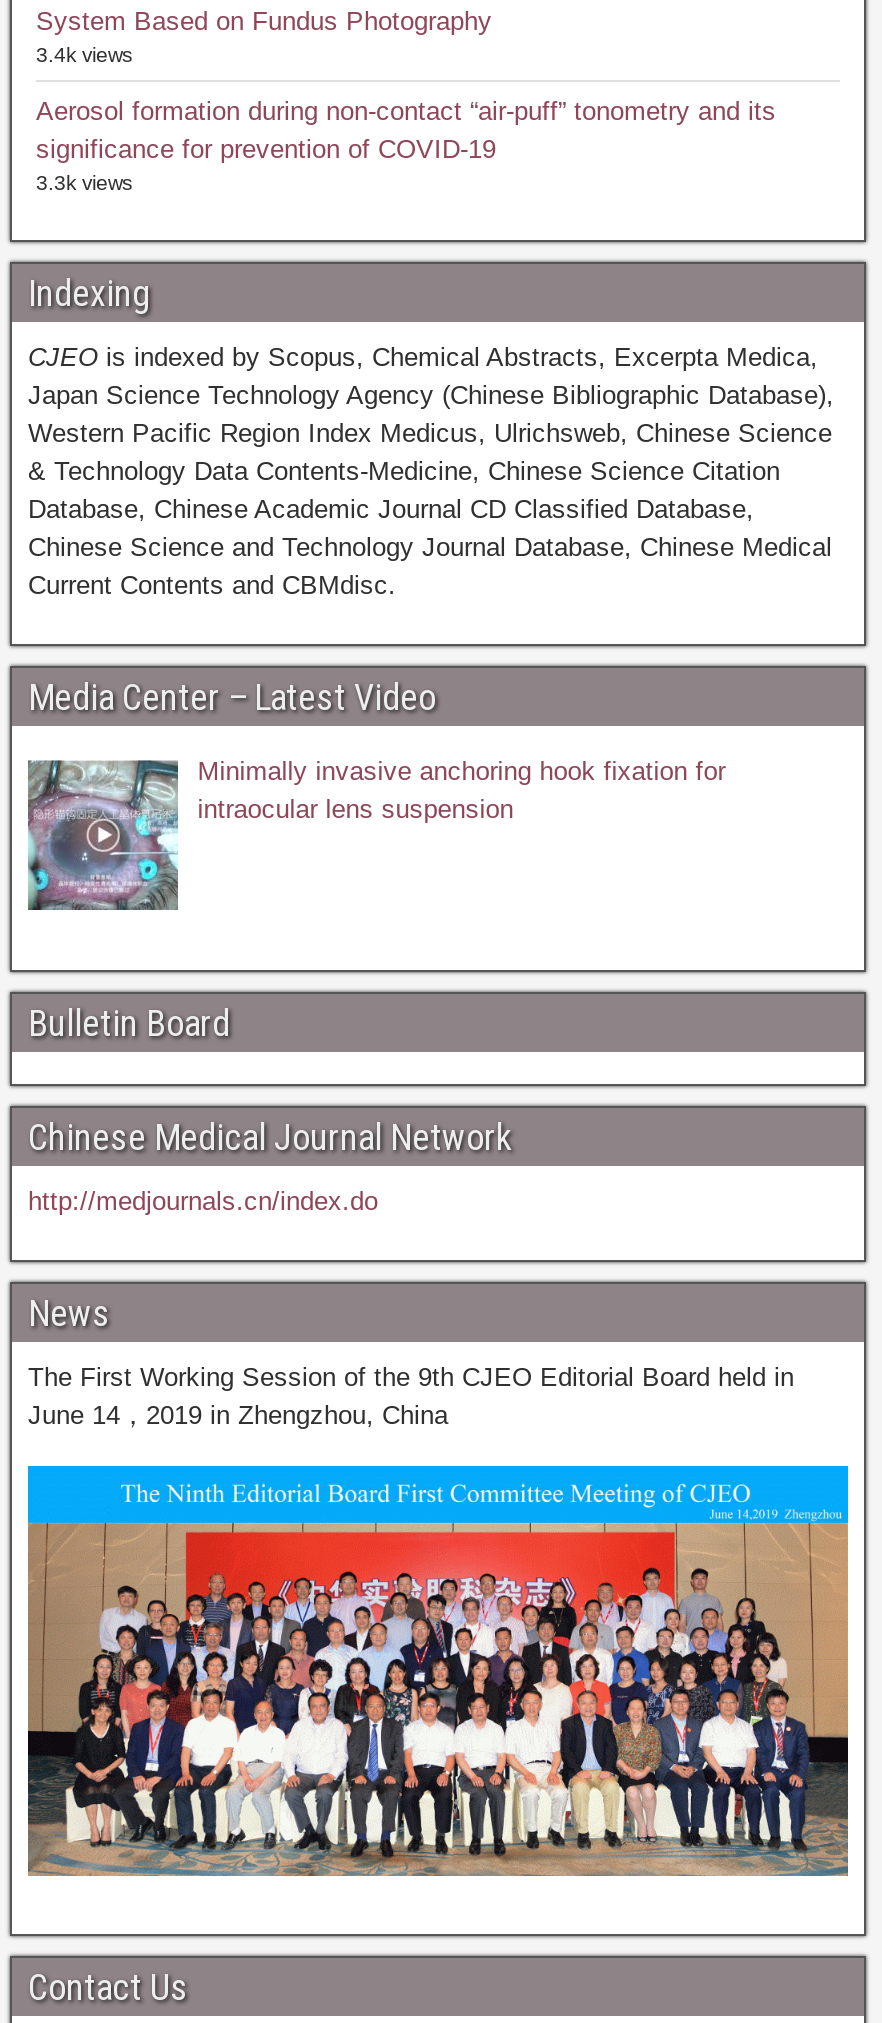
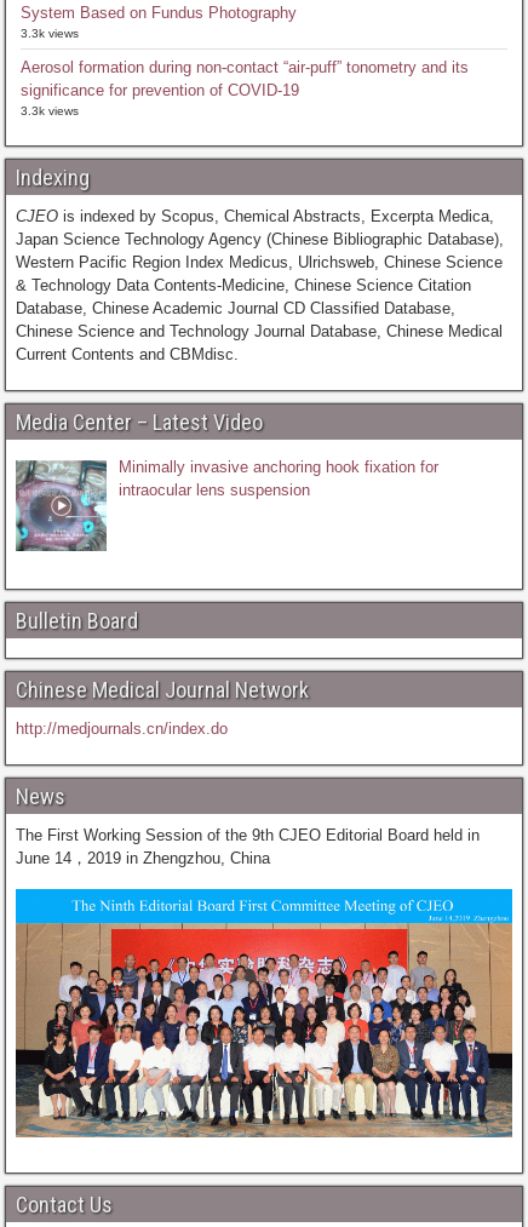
- 3.4k views
+ 3.3k views
